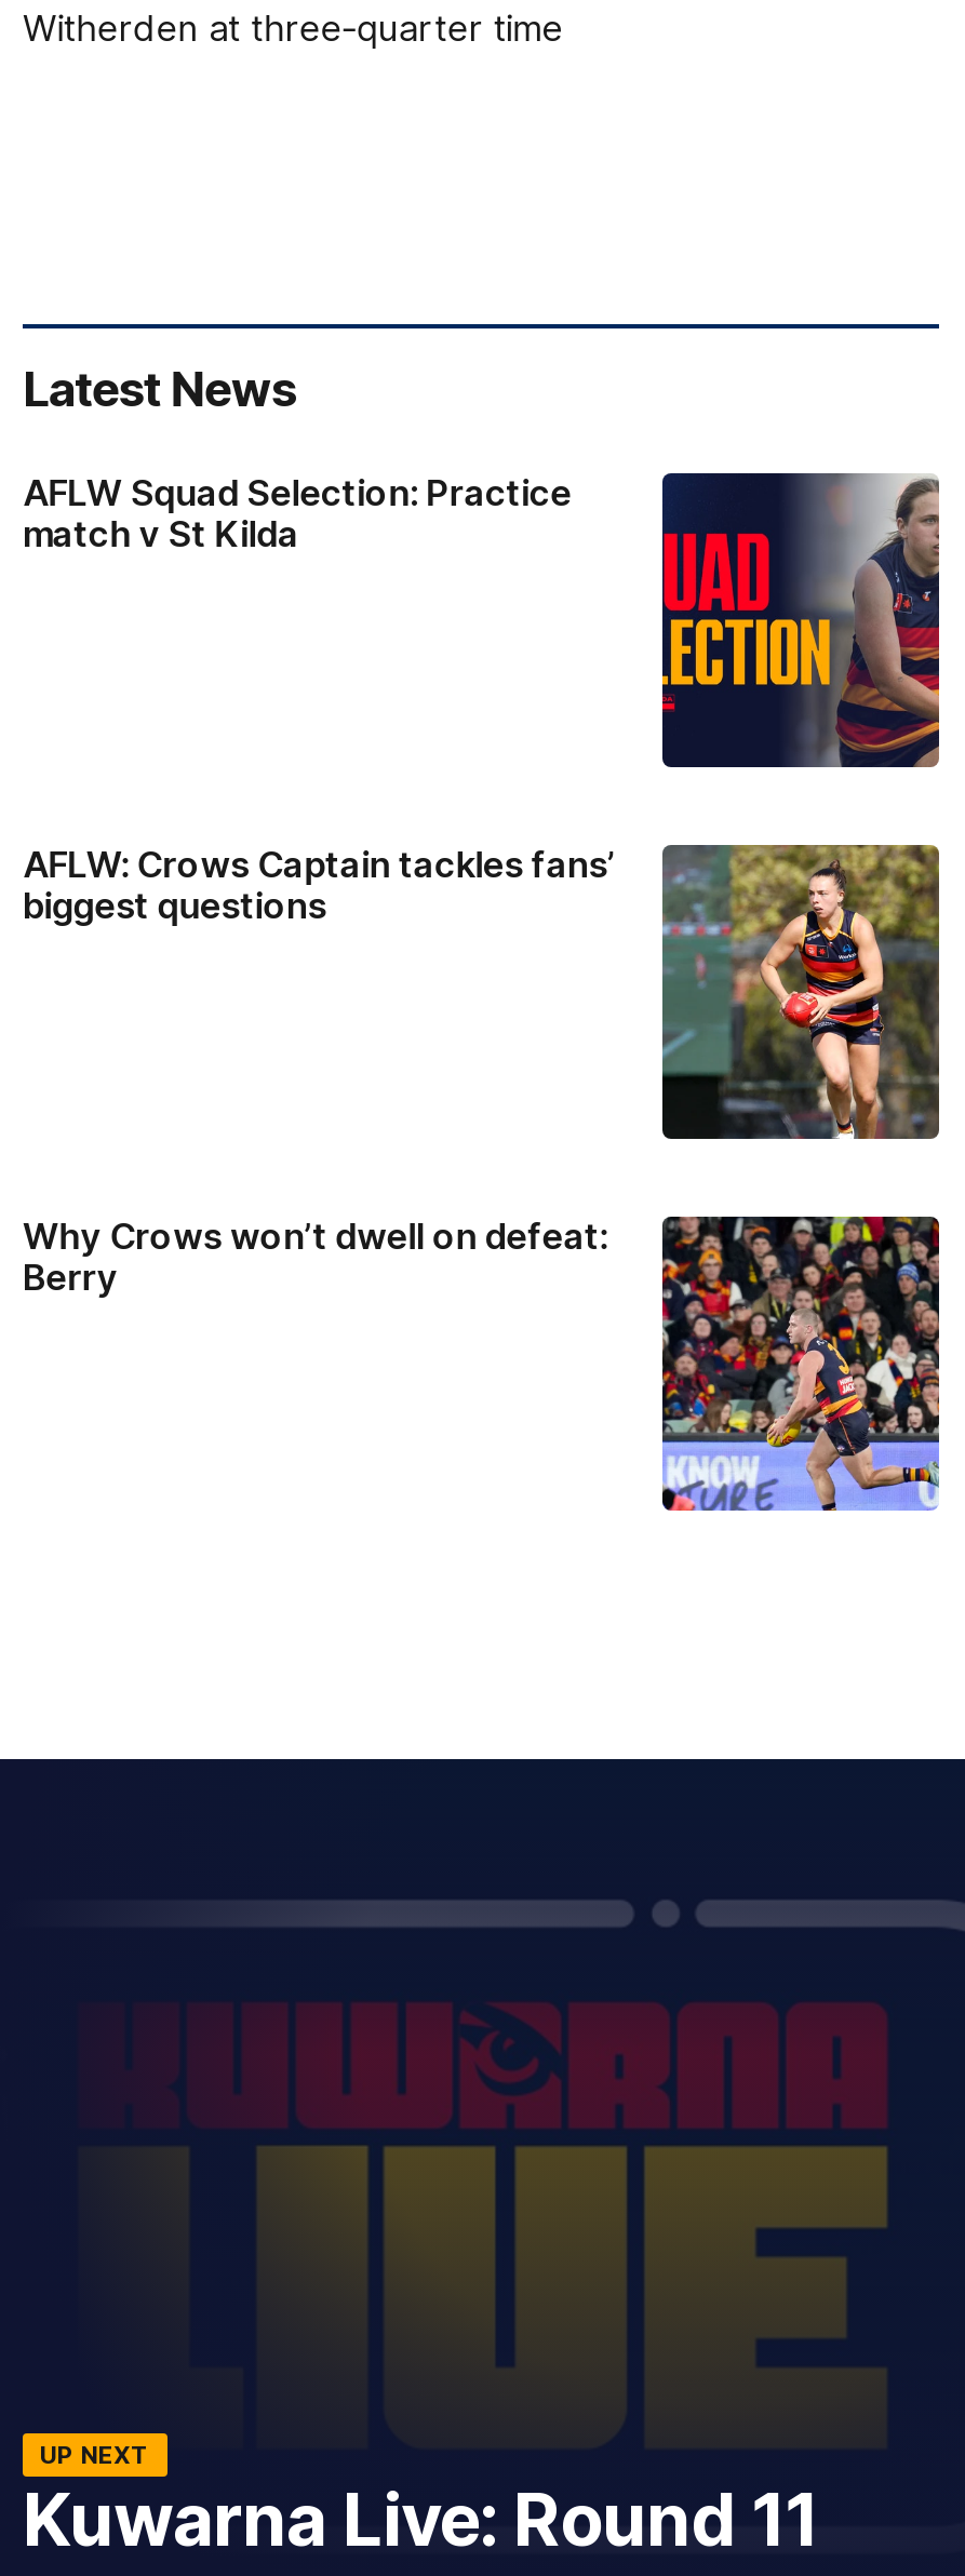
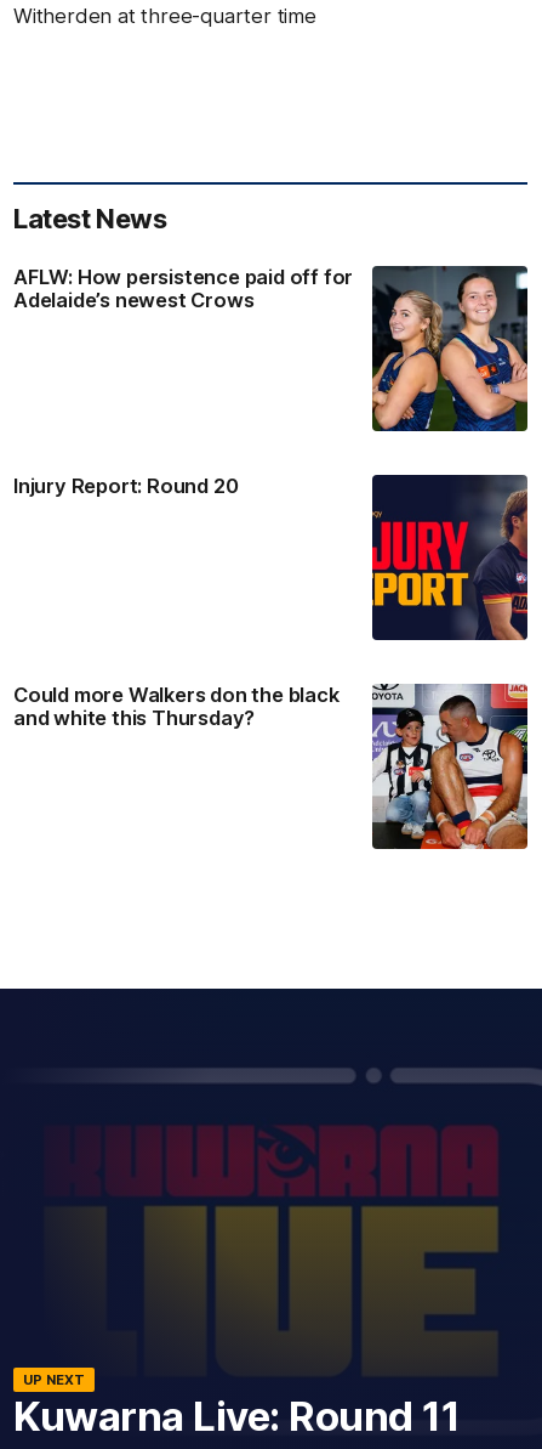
- AFLW Squad Selection: Practice
- match v St Kilda
+ AFLW: How persistence paid off for
+ Adelaide’s newest Crows

- [image]
+ [image]

- AFLW: Crows Captain tackles fans’
- biggest questions
+ Injury Report: Round 20

- [image]
+ [image]

- [image]
- Why Crows won’t dwell on defeat:
- Berry
+ [image]
+ Could more Walkers don the black
+ and white this Thursday?
